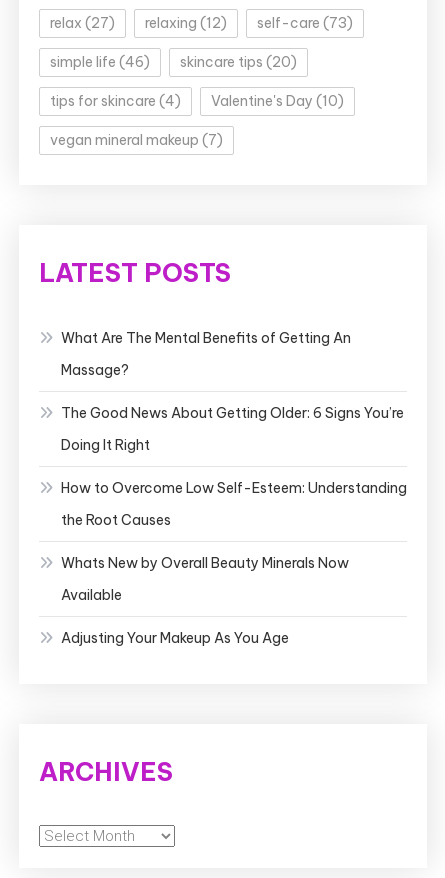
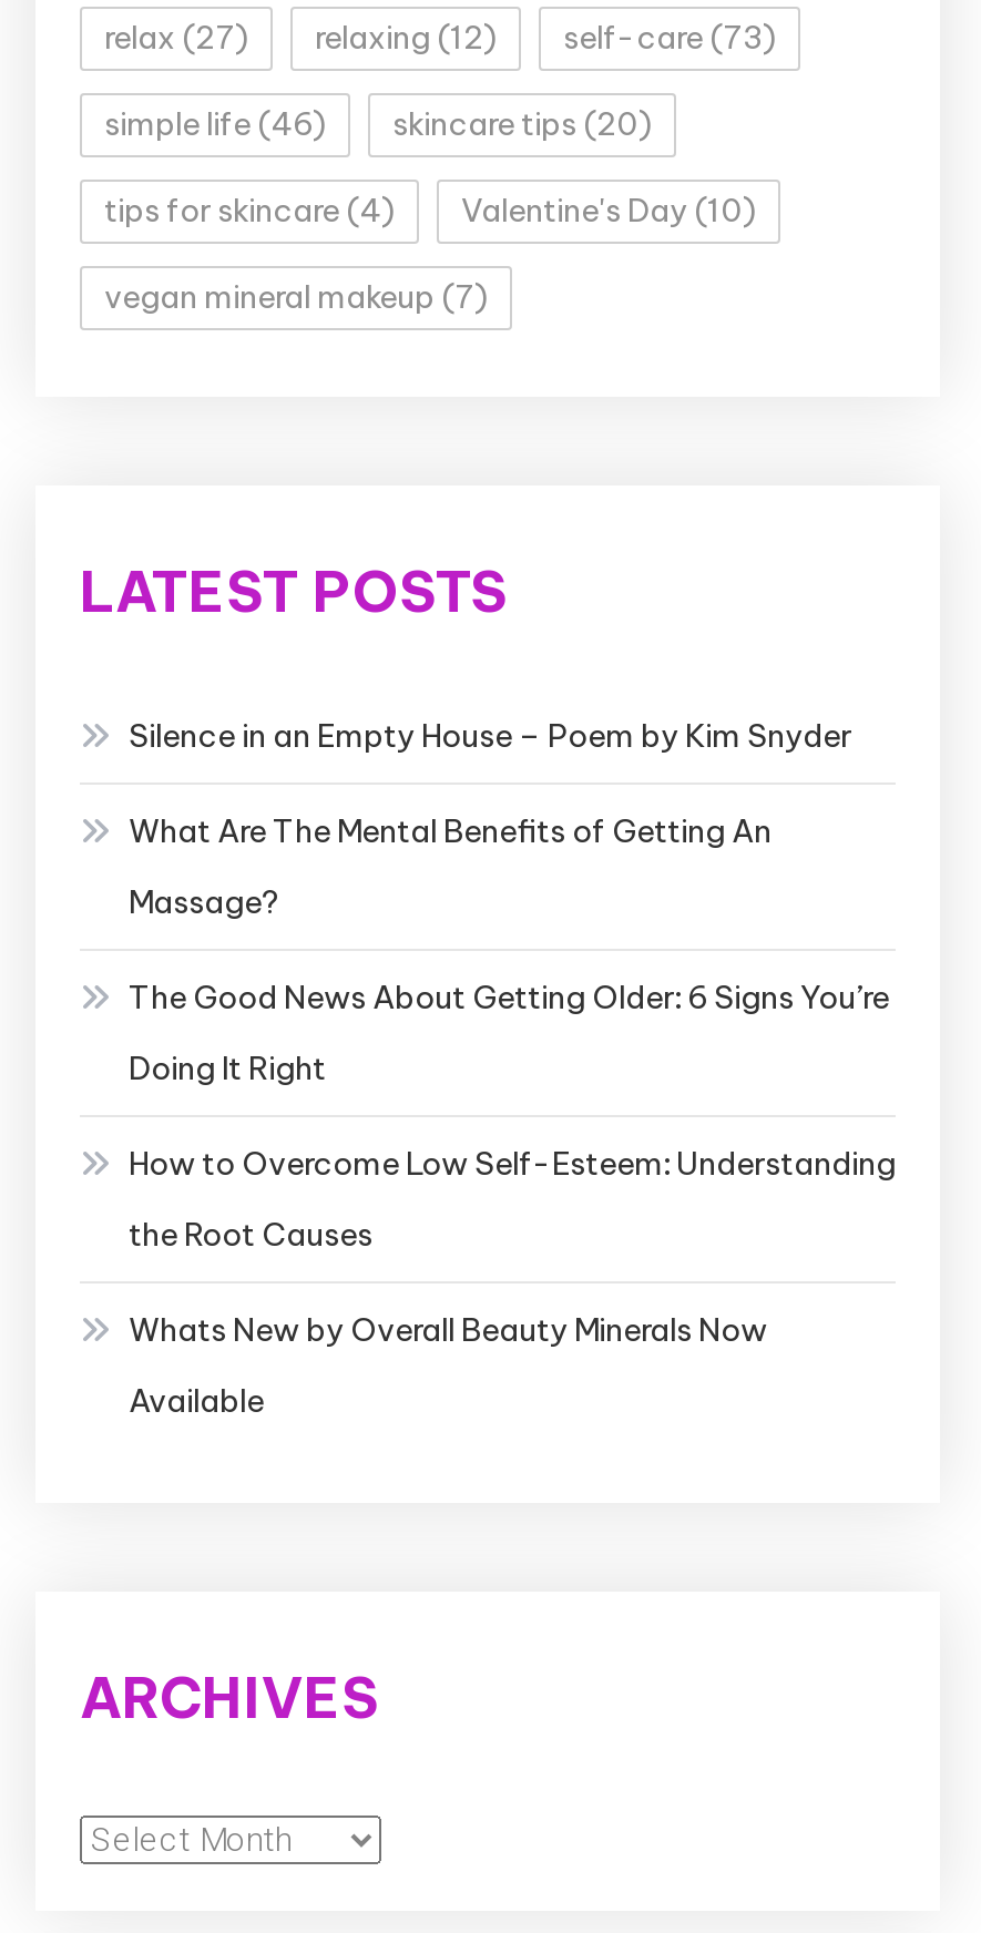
+ Silence in an Empty House – Poem by Kim Snyder

moved down: What Are The Mental Benefits of Getting An | Massage? | The Good News About Getting Older: 6 Signs You’re | Doing It Right | How to Overcome Low Self-Esteem: Understanding | the Root Causes | Whats New by Overall Beauty Minerals Now | Available

- Adjusting Your Makeup As You Age
